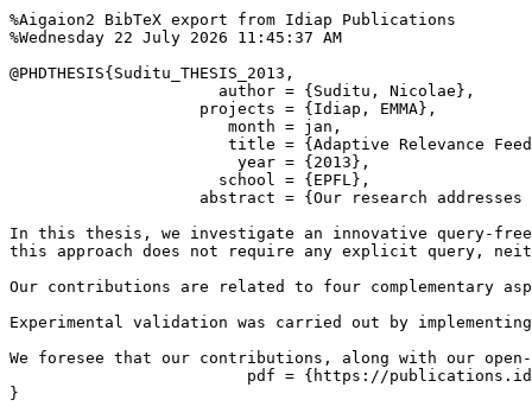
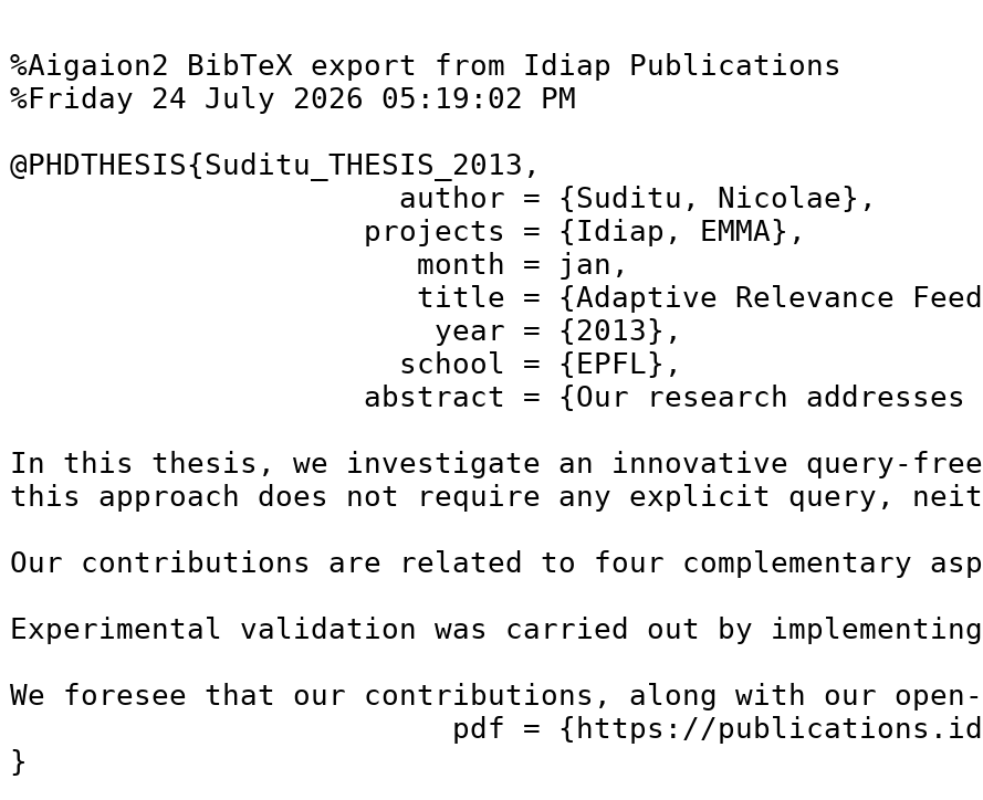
- %Wednesday 22 July 2026 11:45:37 AM
+ %Friday 24 July 2026 05:19:02 PM
